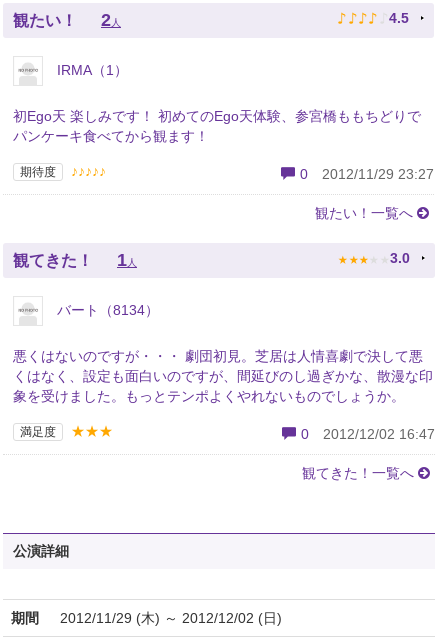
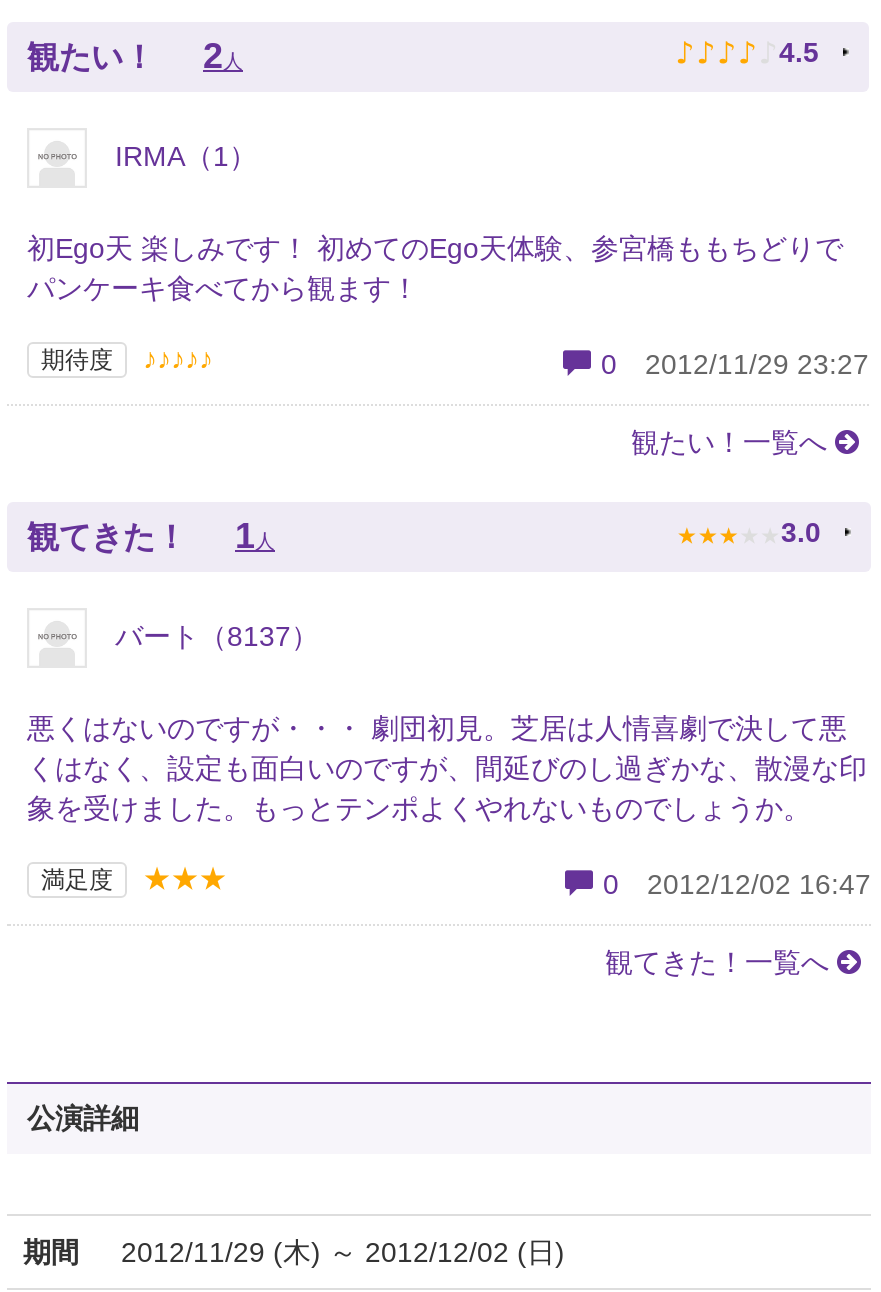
- バート（8134）
+ バート（8137）
